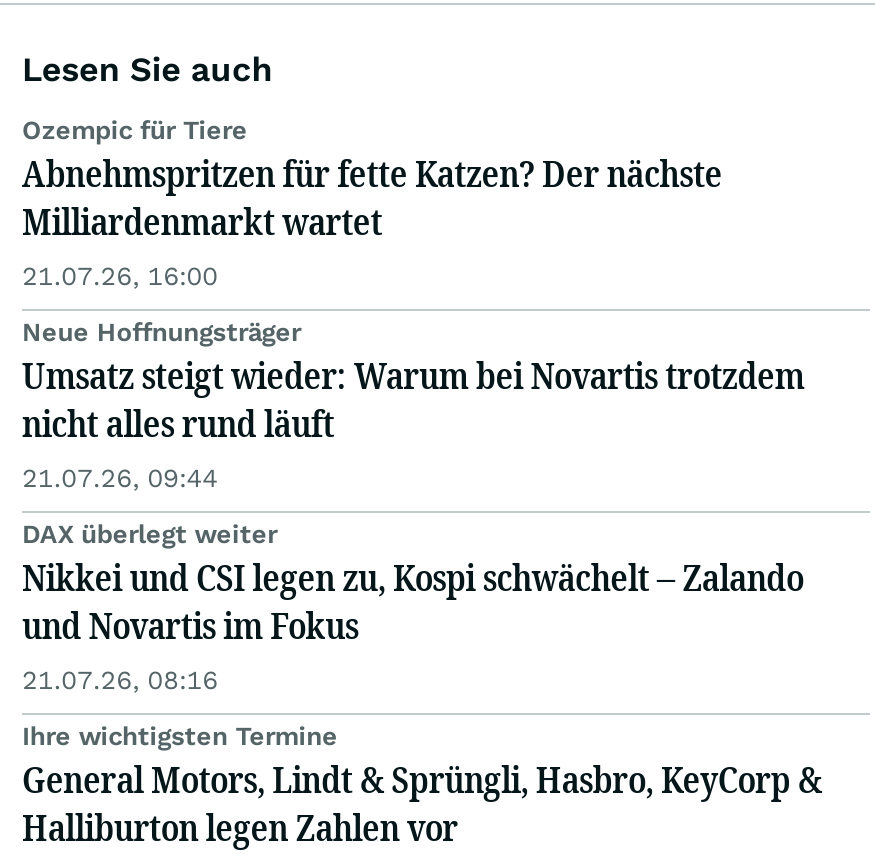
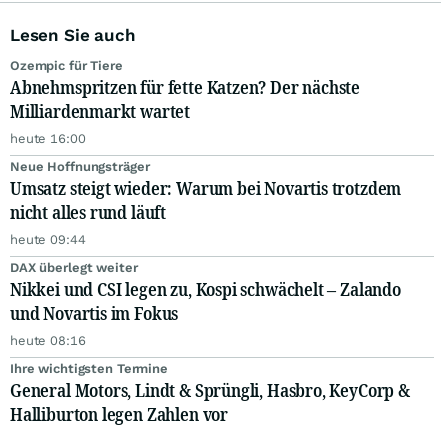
- 21.07.26, 16:00
+ heute 16:00

- 21.07.26, 09:44
+ heute 09:44

- 21.07.26, 08:16
+ heute 08:16
